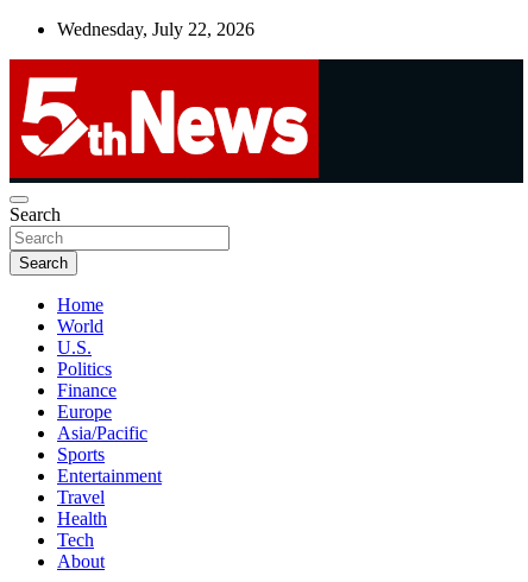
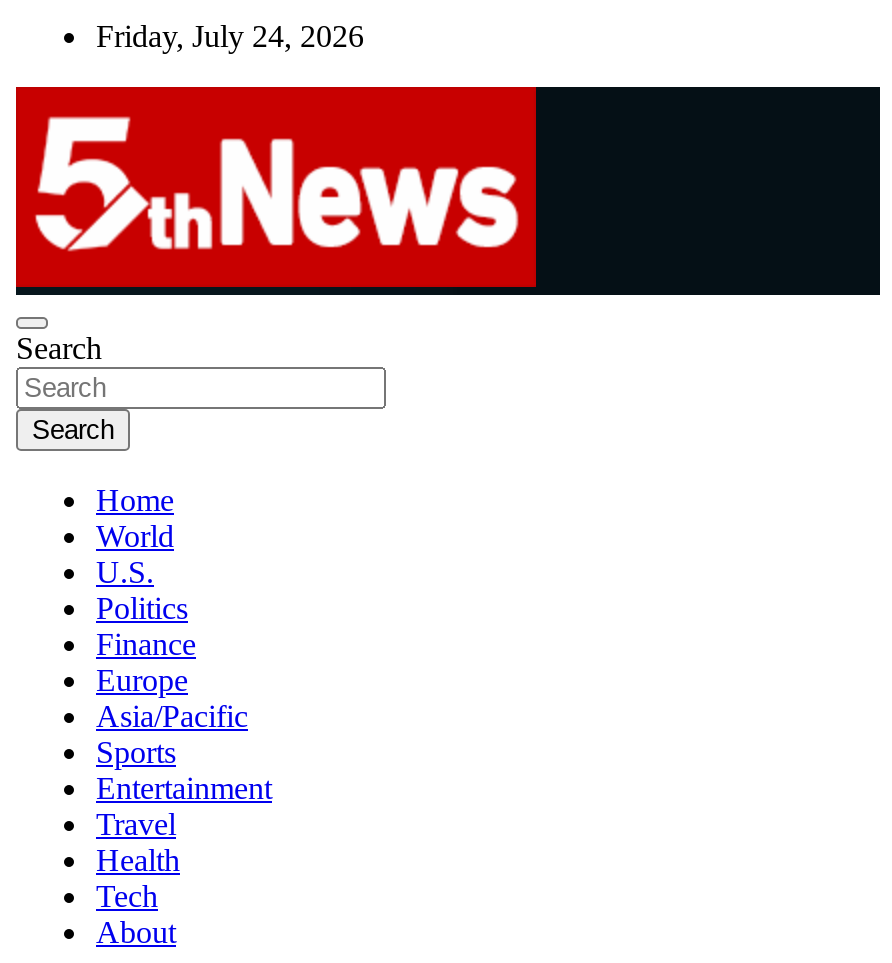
- Wednesday, July 22, 2026
+ Friday, July 24, 2026
